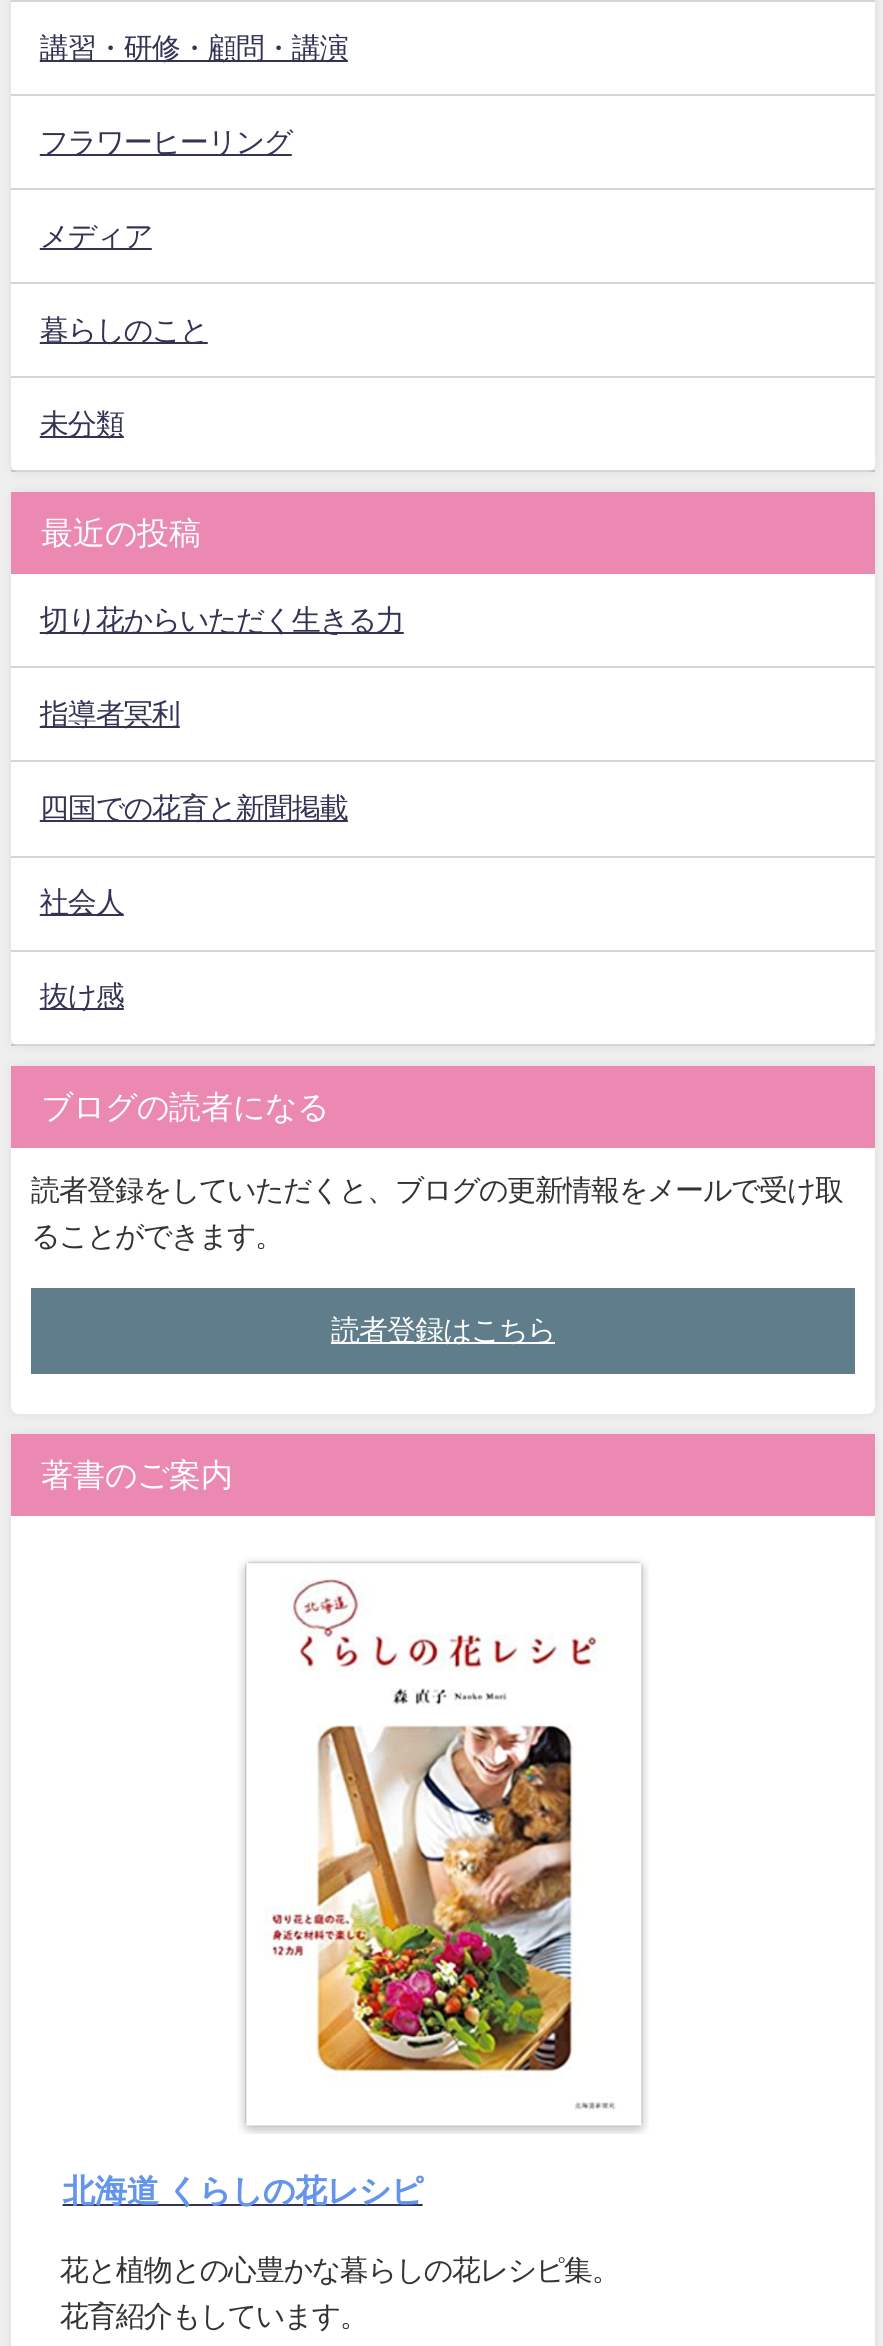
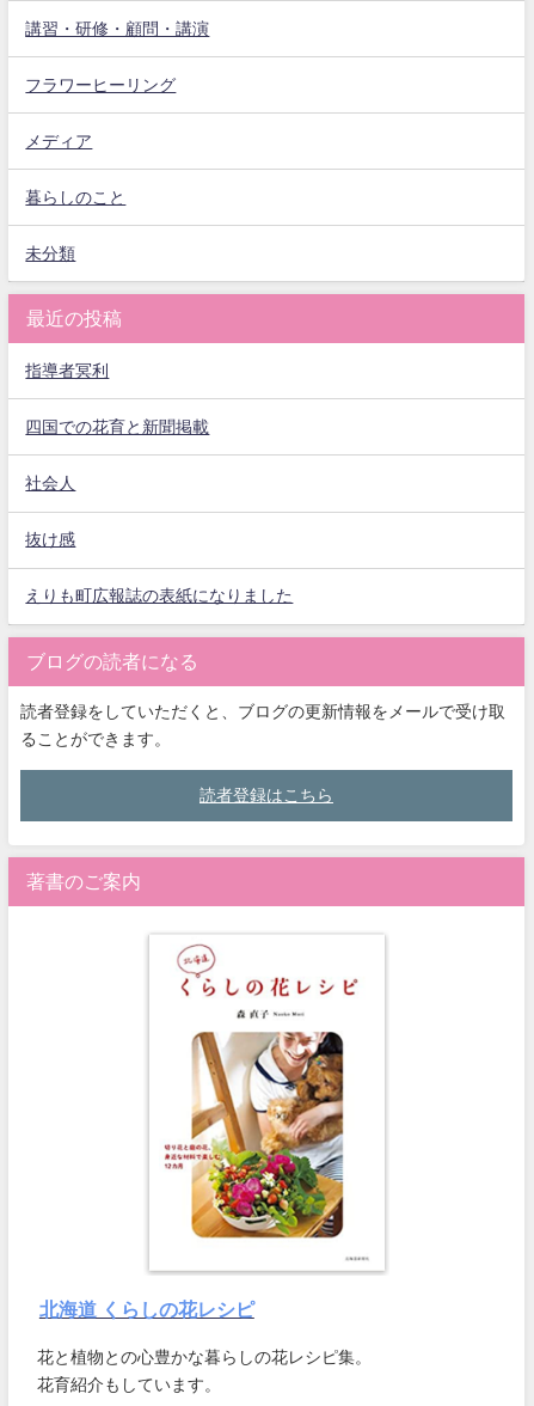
- 切り花からいただく生きる力

moved up: 指導者冥利 | 四国での花育と新聞掲載 | 社会人 | 抜け感

+ えりも町広報誌の表紙になりました
